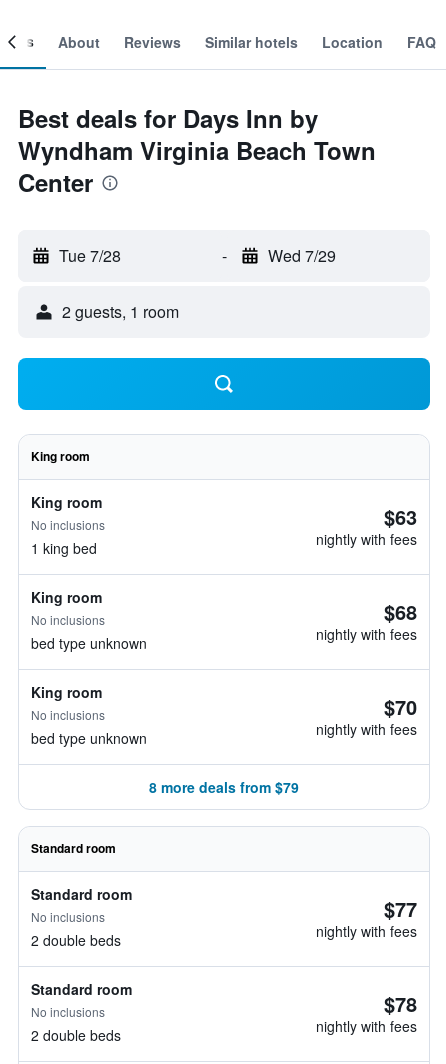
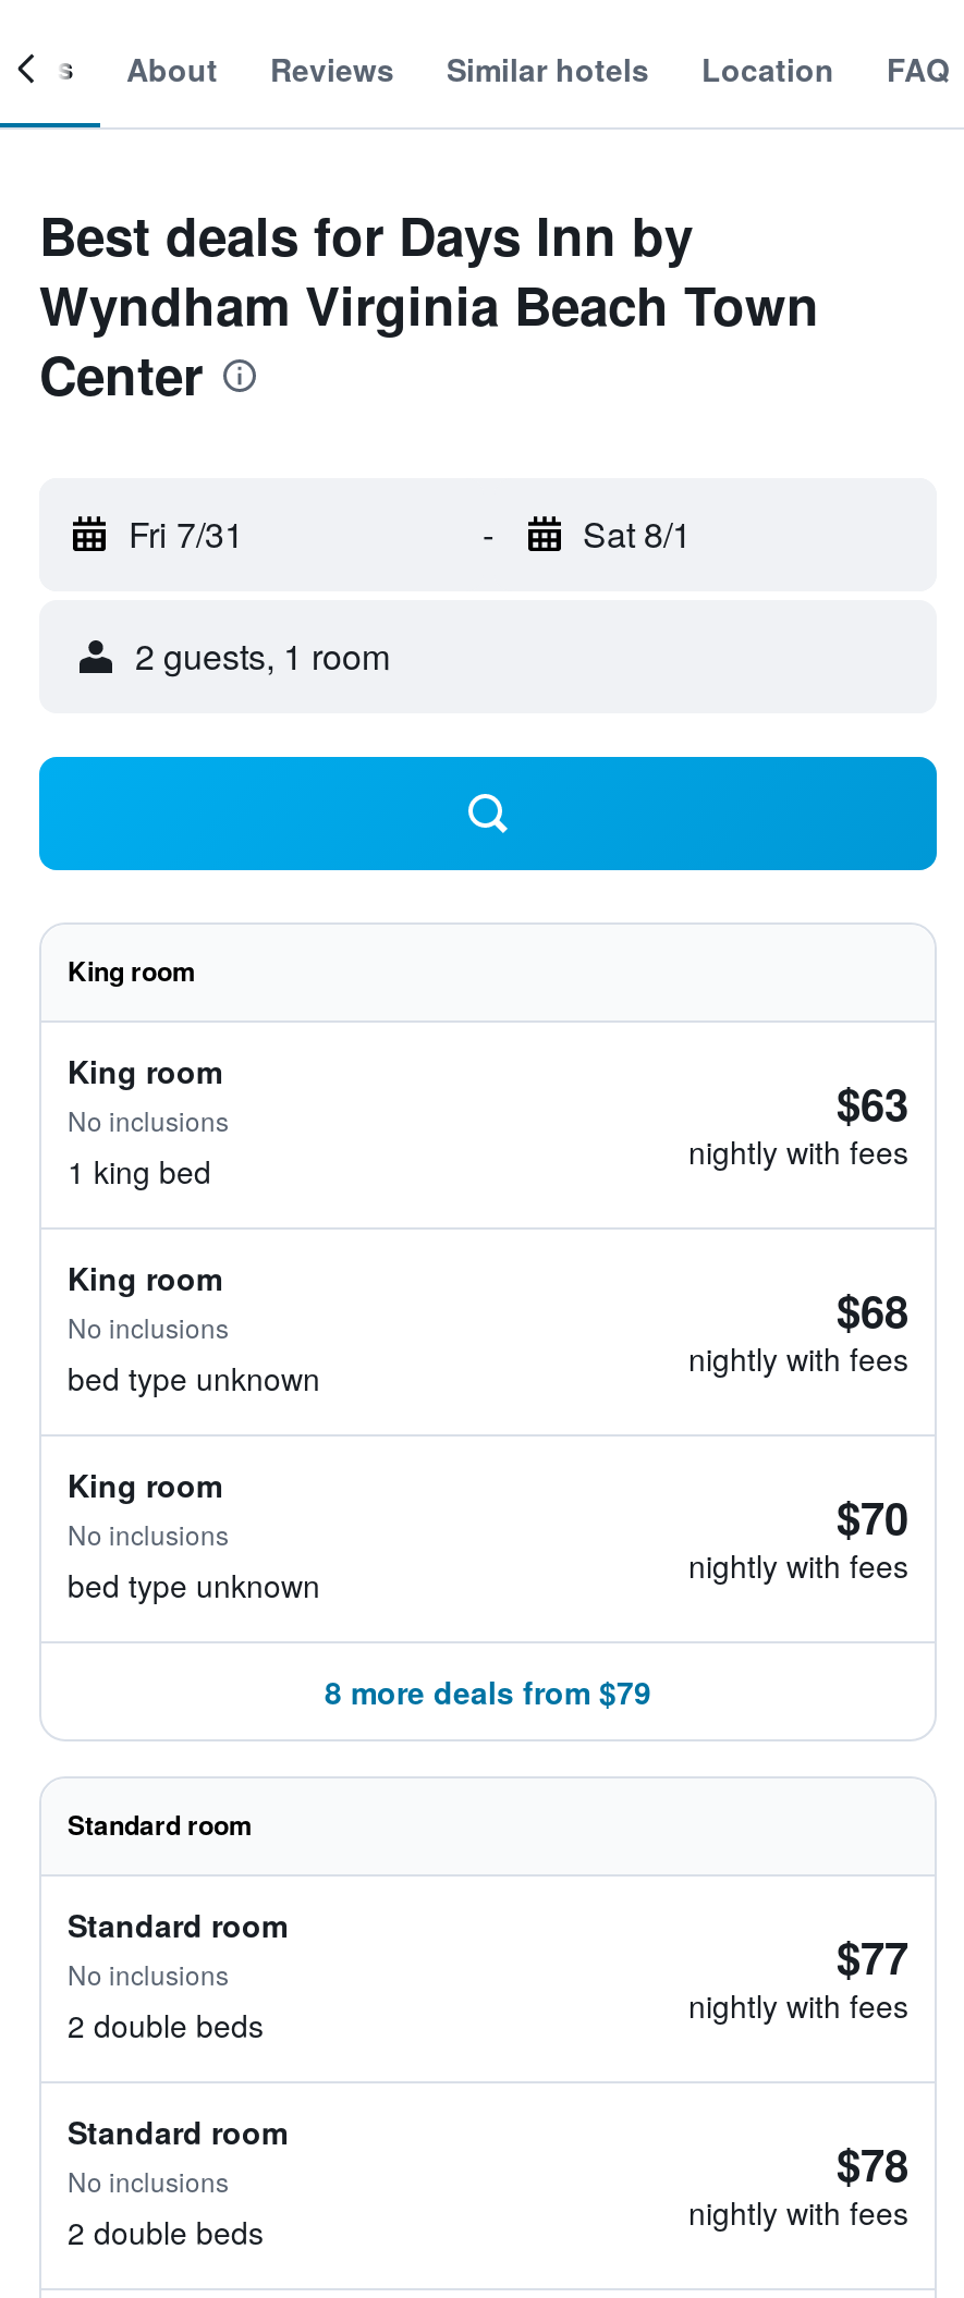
- Tue 7/28
+ Fri 7/31

- Wed 7/29
+ Sat 8/1
